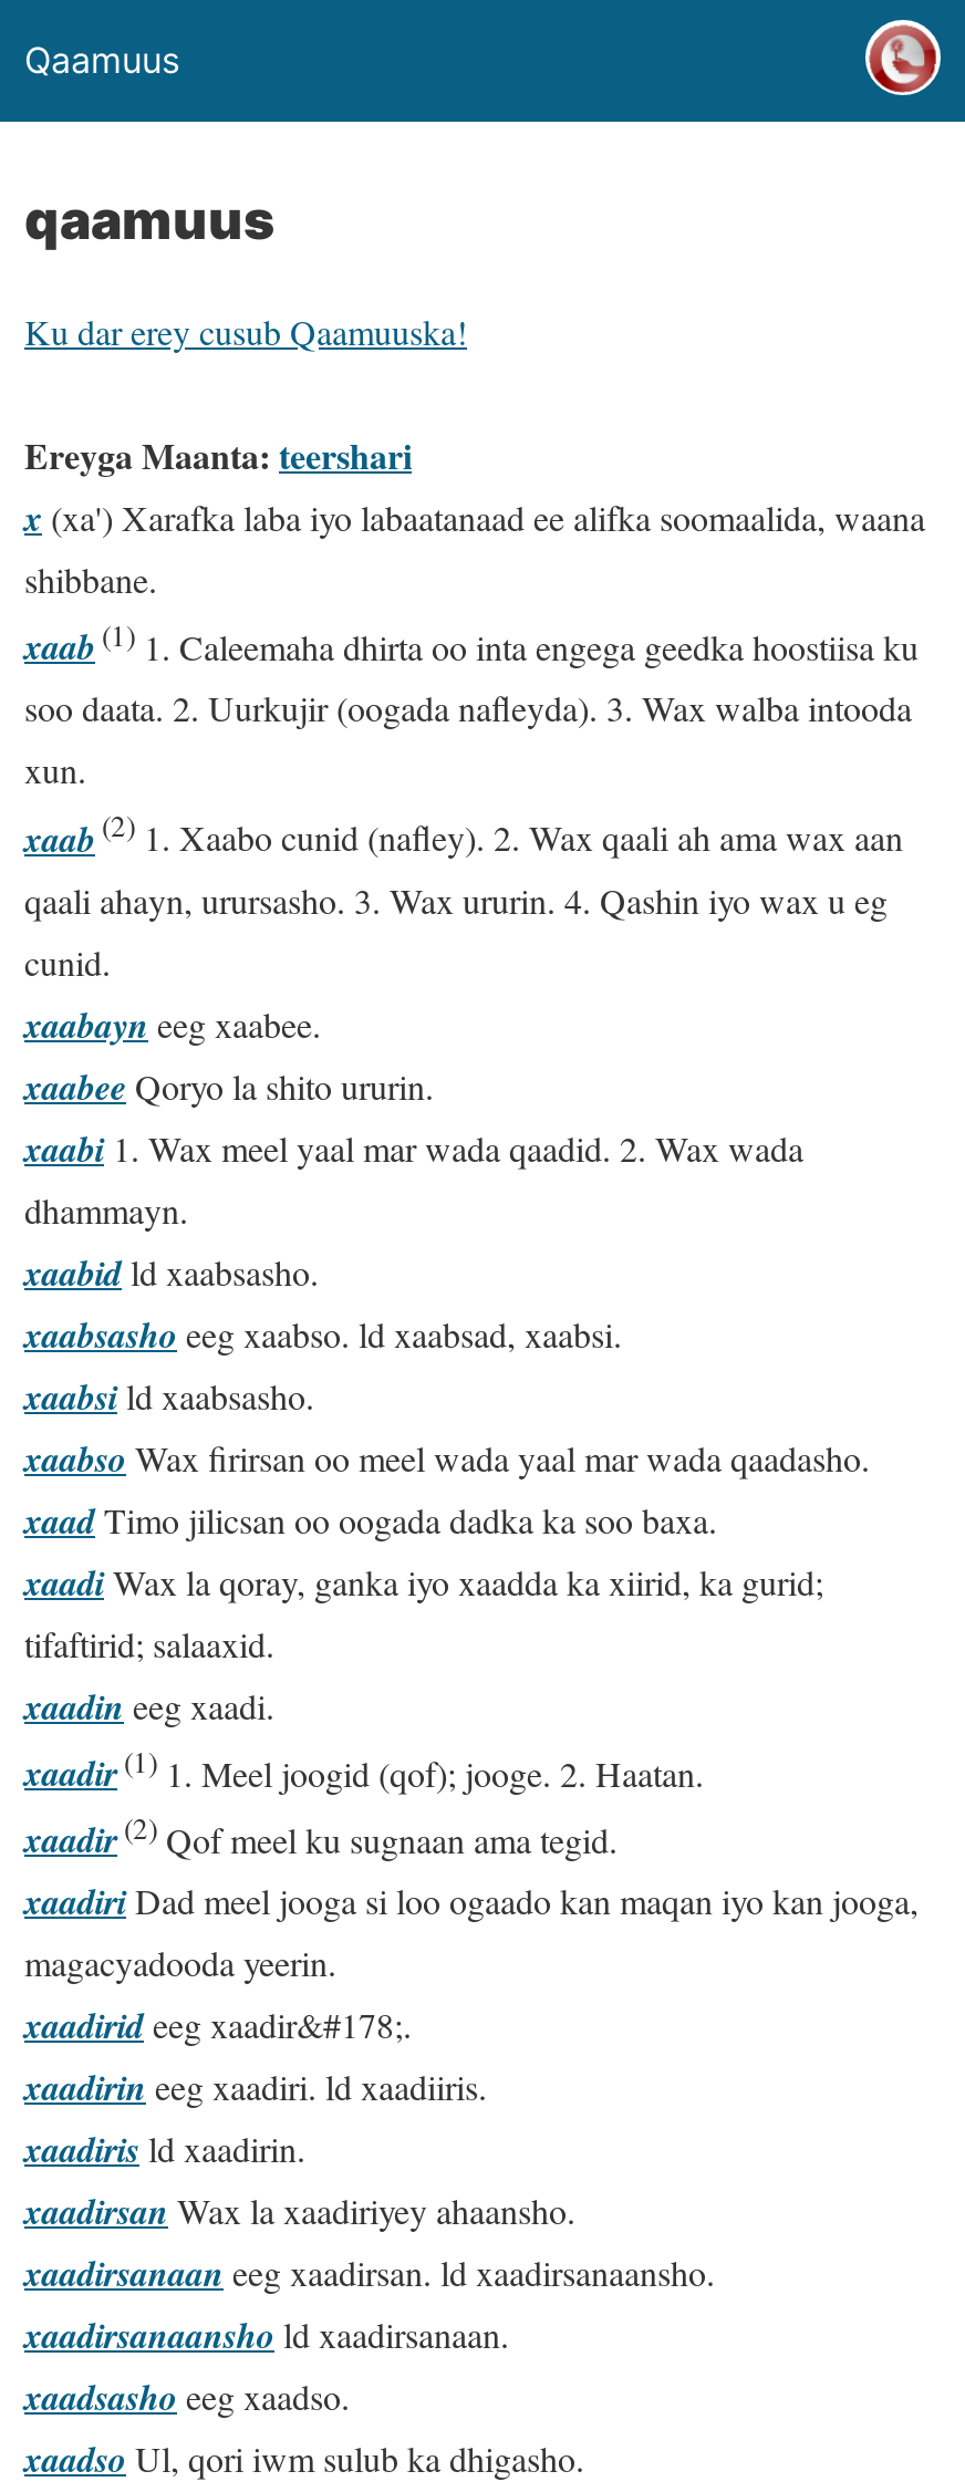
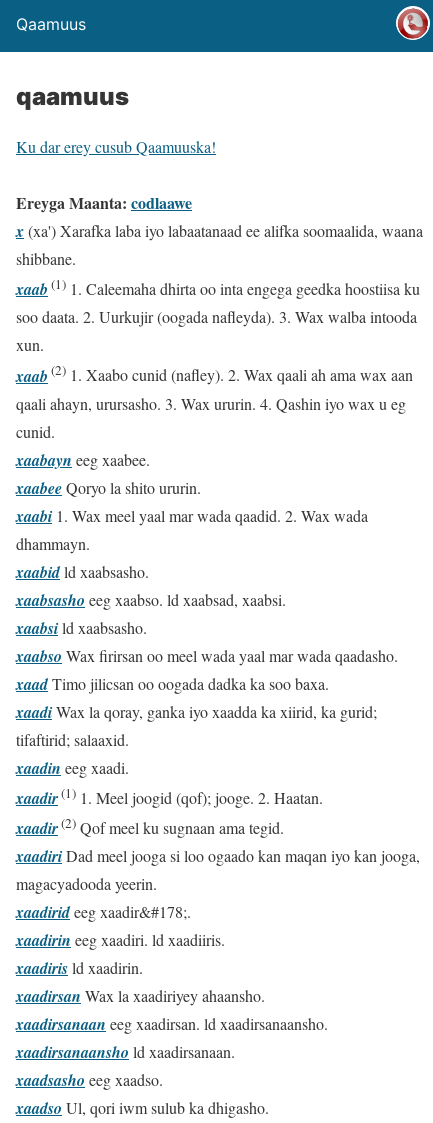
- Ereyga Maanta: teershari
+ Ereyga Maanta: codlaawe
